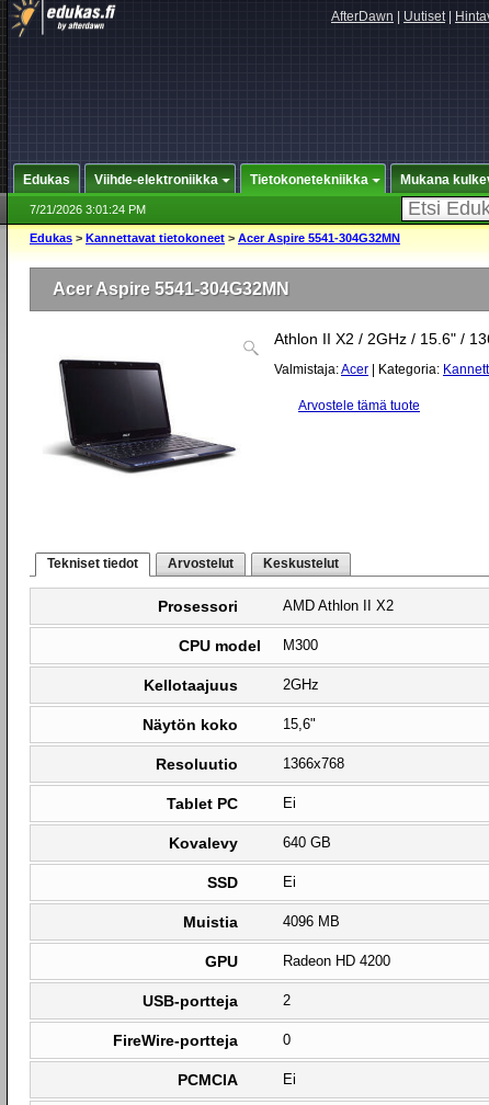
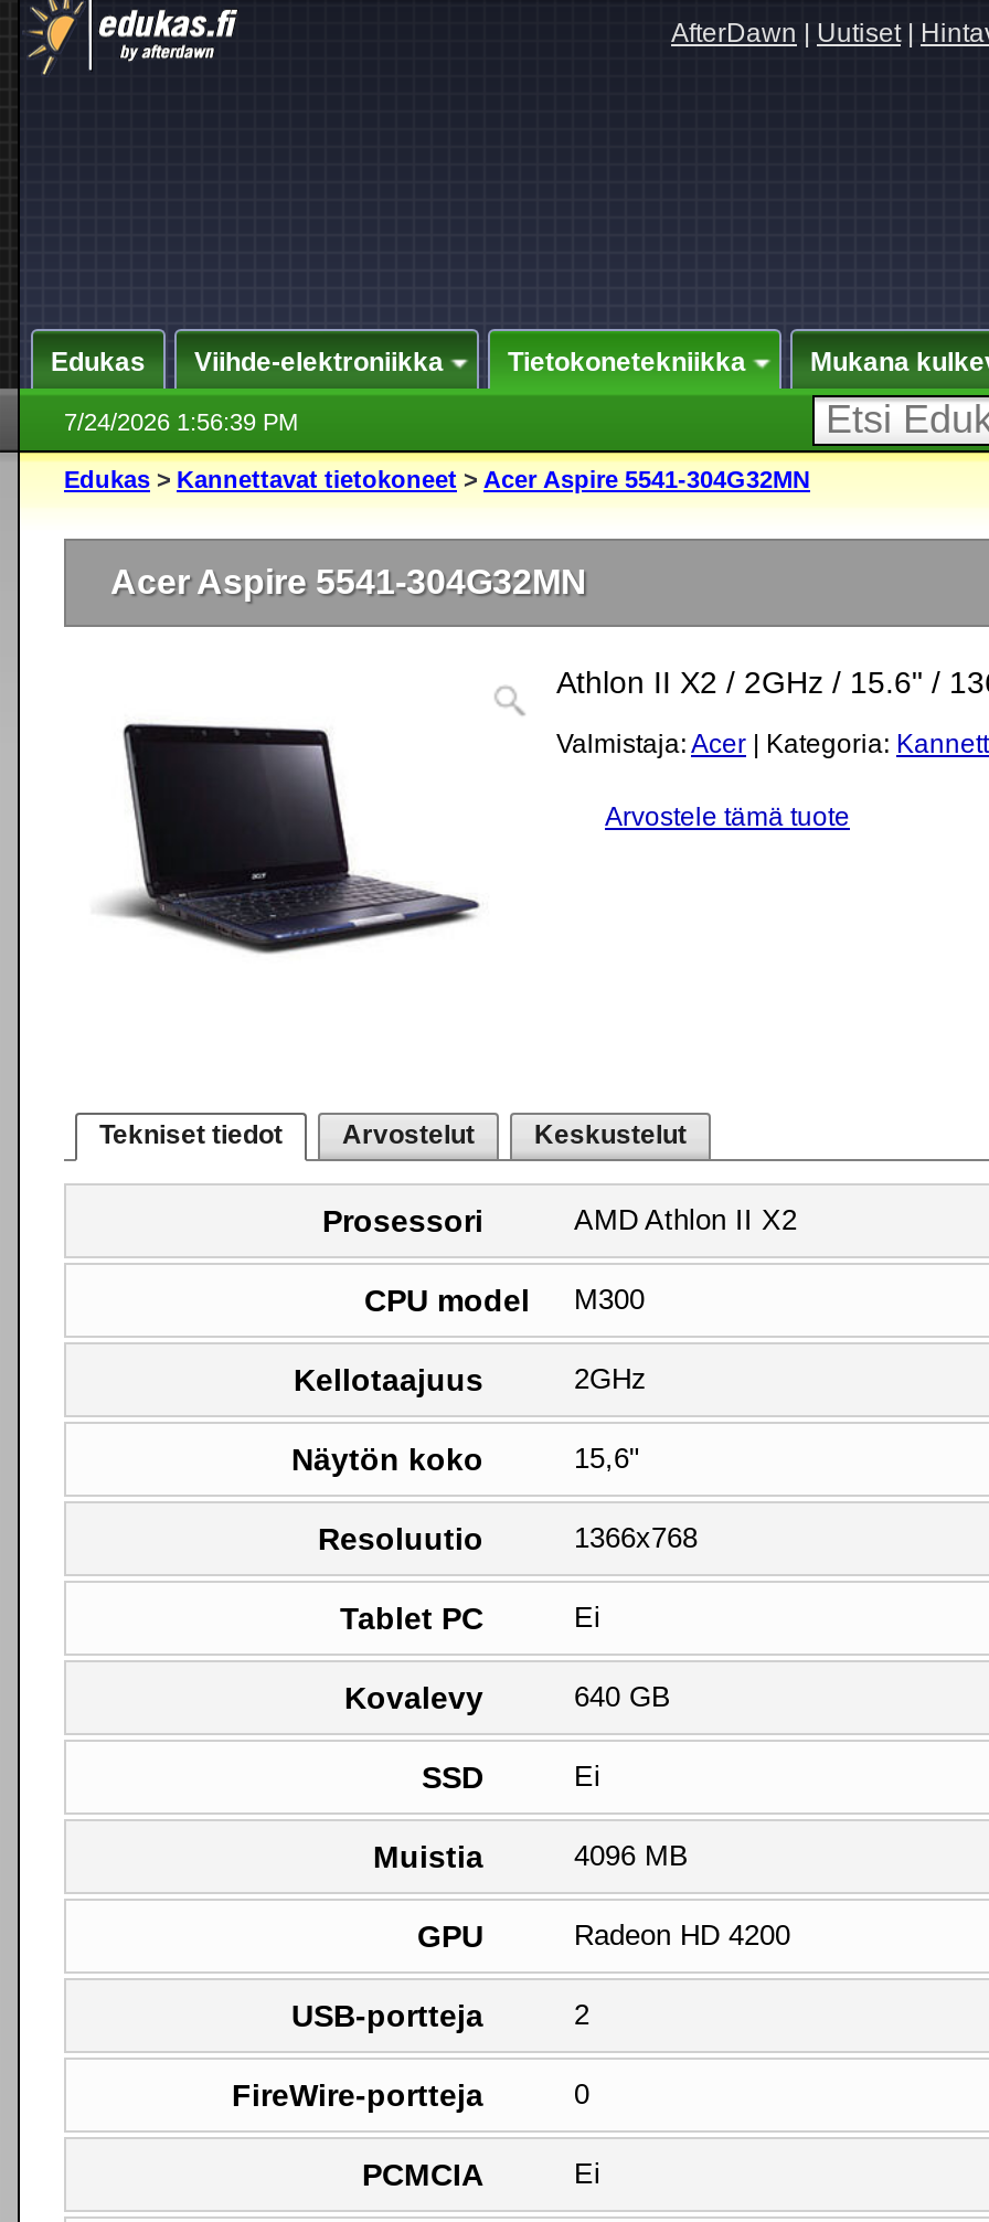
- 7/21/2026 3:01:24 PM
+ 7/24/2026 1:56:39 PM
